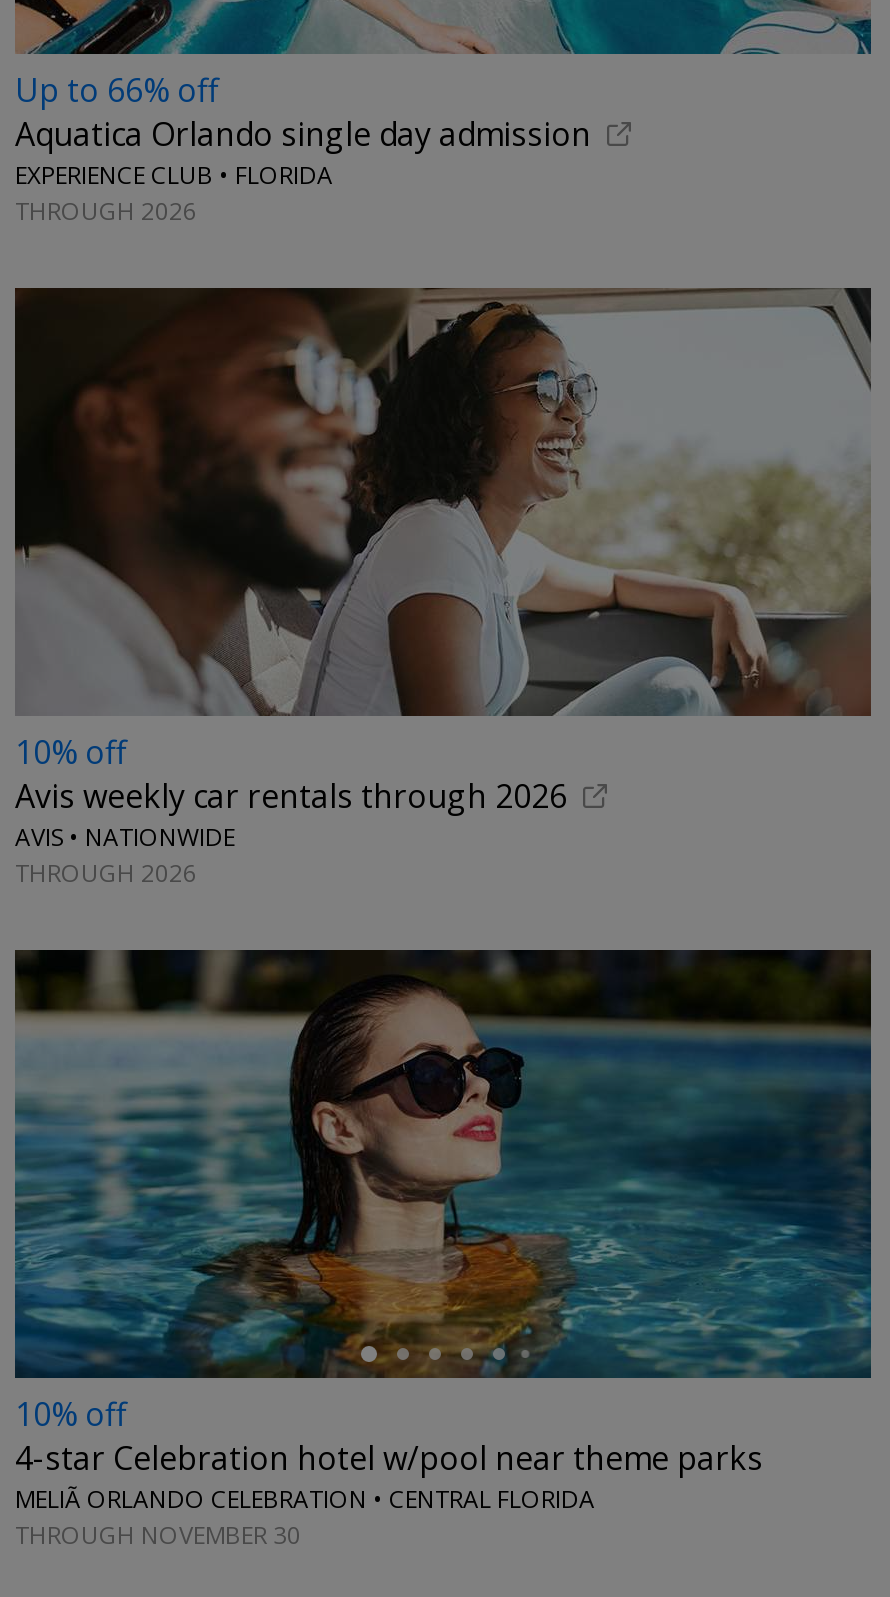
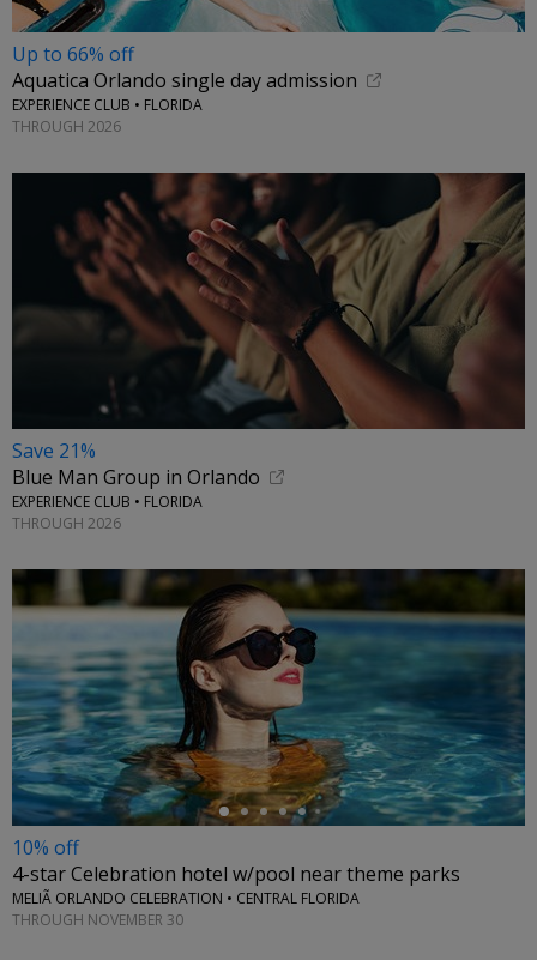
- [image]
- 10% off
- Avis weekly car rentals through 2026
- AVIS • NATIONWIDE
+ [image]
+ Save 21%
+ Blue Man Group in Orlando
+ EXPERIENCE CLUB • FLORIDA
